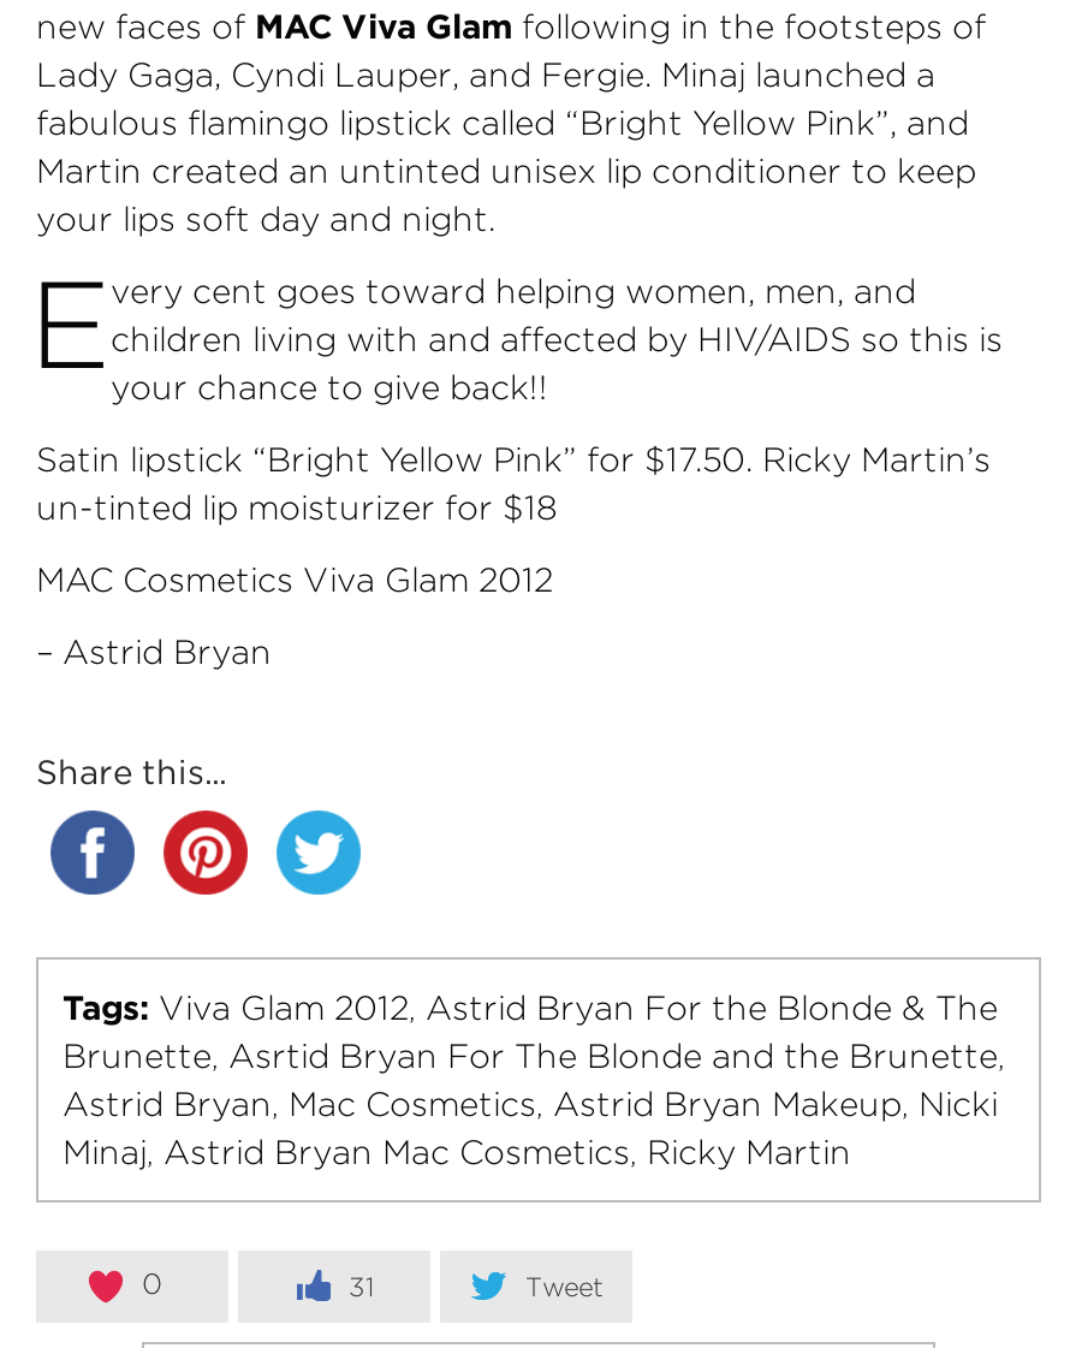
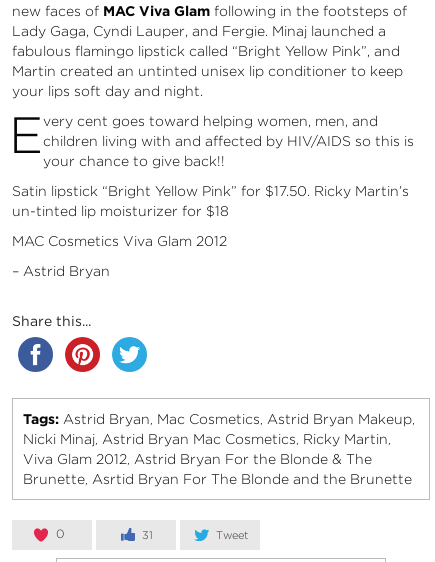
- Tags: Viva Glam 2012, Astrid Bryan For the Blonde & The
- Brunette, Asrtid Bryan For The Blonde and the Brunette,
- Astrid Bryan, Mac Cosmetics, Astrid Bryan Makeup, Nicki
- Minaj, Astrid Bryan Mac Cosmetics, Ricky Martin
+ Tags: Astrid Bryan, Mac Cosmetics, Astrid Bryan Makeup,
+ Nicki Minaj, Astrid Bryan Mac Cosmetics, Ricky Martin,
+ Viva Glam 2012, Astrid Bryan For the Blonde & The
+ Brunette, Asrtid Bryan For The Blonde and the Brunette
